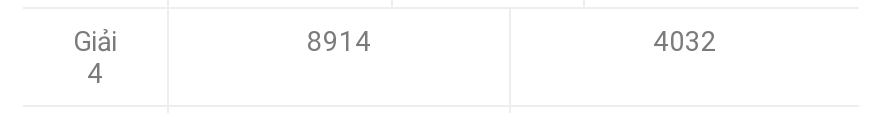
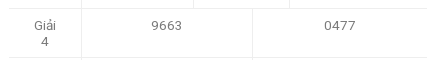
- 8914
+ 9663

- 4032
+ 0477
